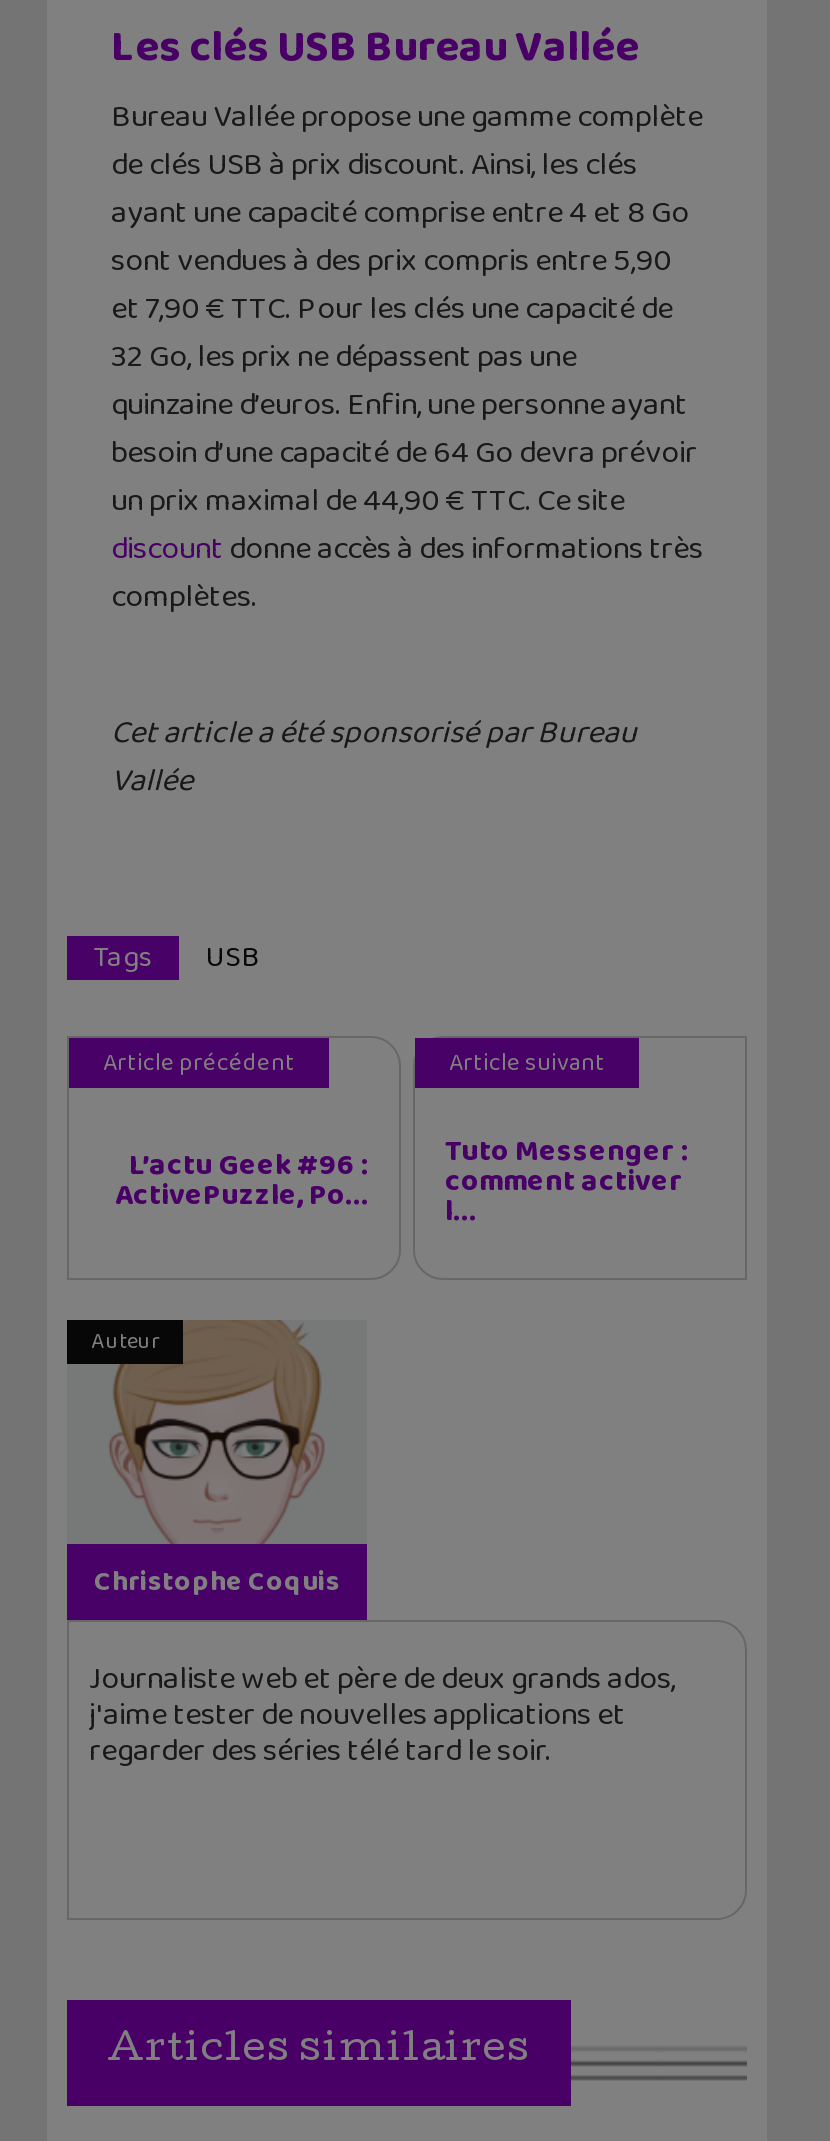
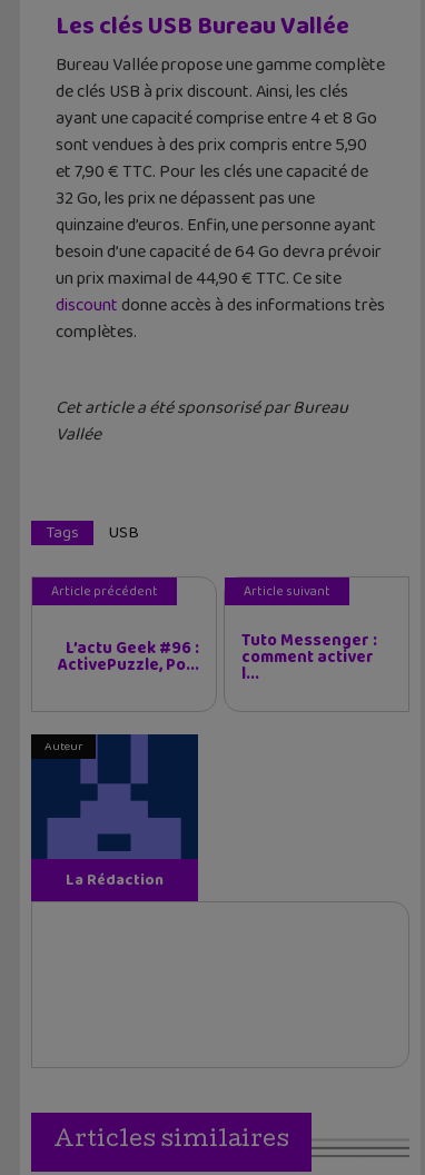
- [image]
- Christophe Coquis
- Journaliste web et père de deux grands ados,
- j'aime tester de nouvelles applications et
- regarder des séries télé tard le soir.
+ [image]
+ La Rédaction
